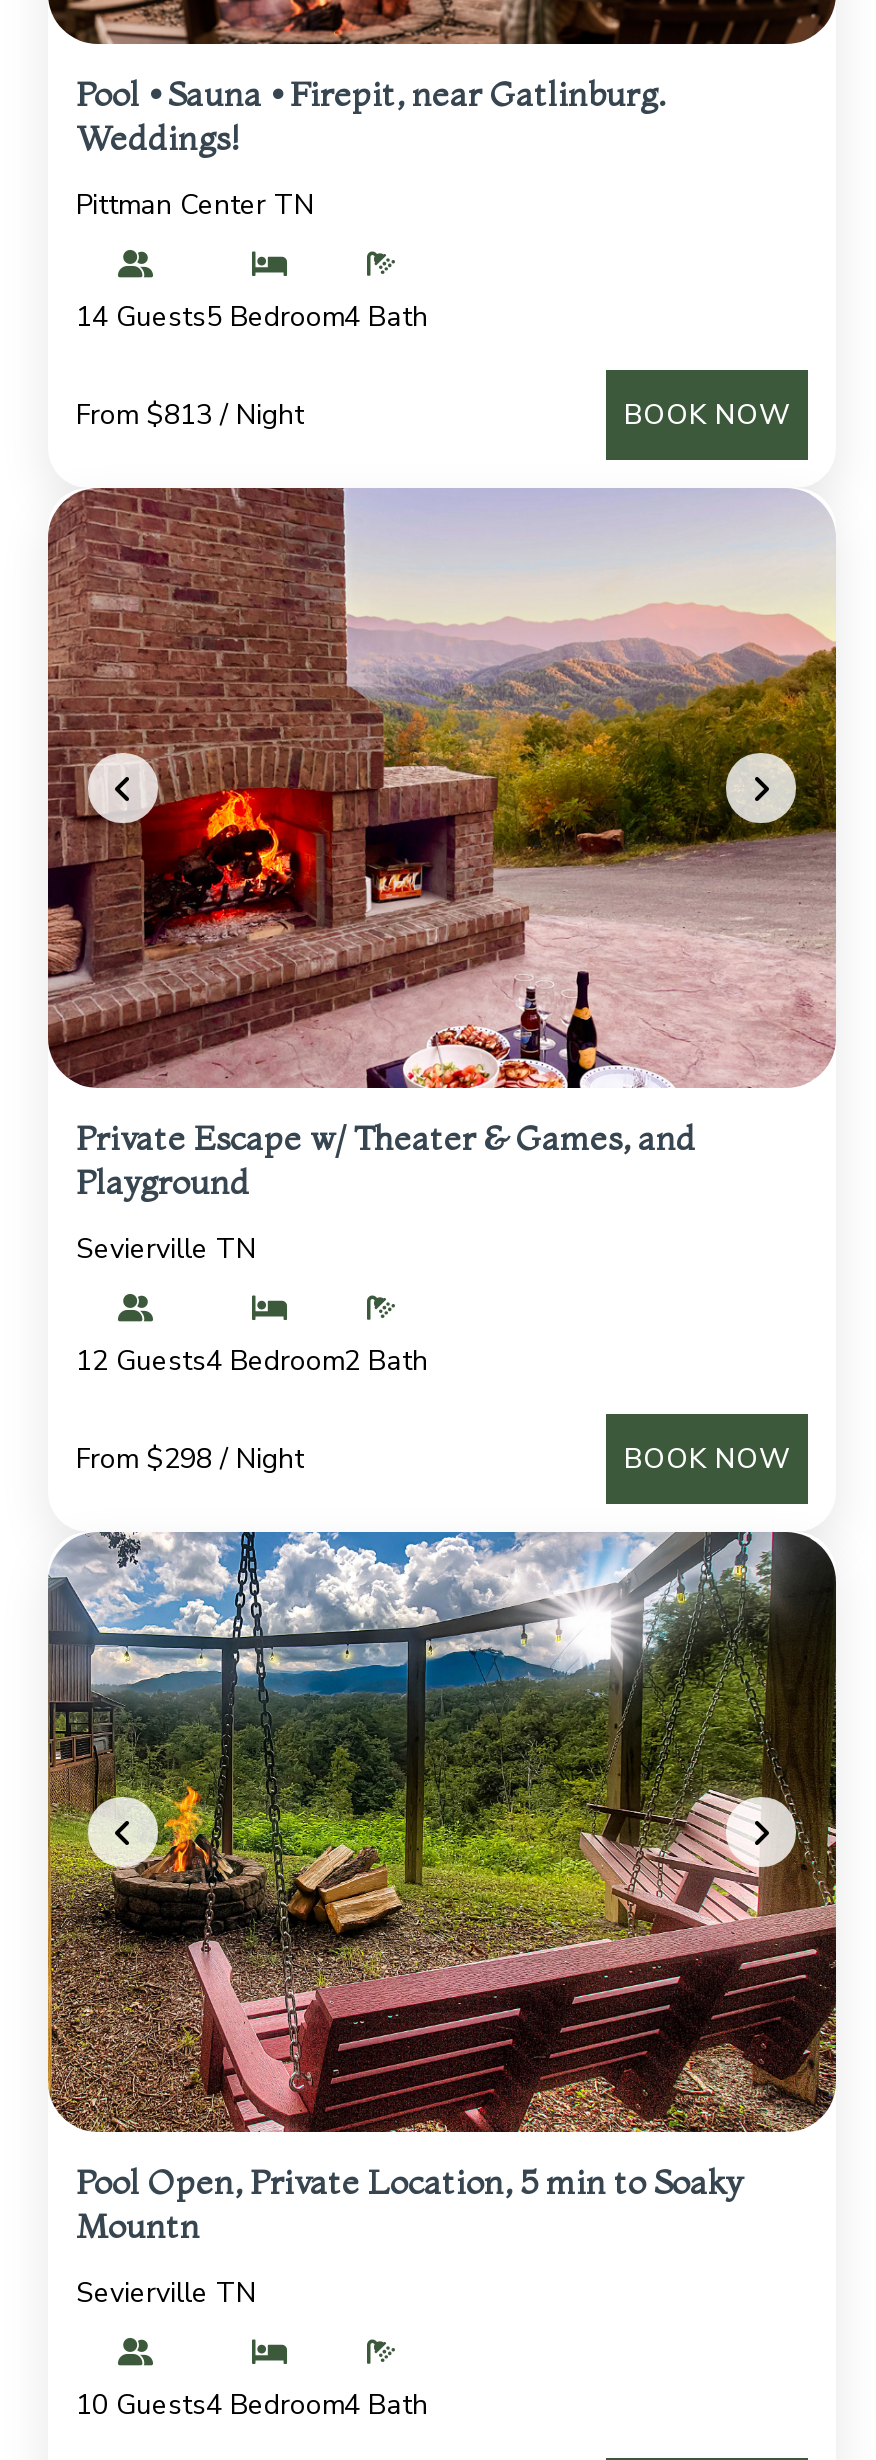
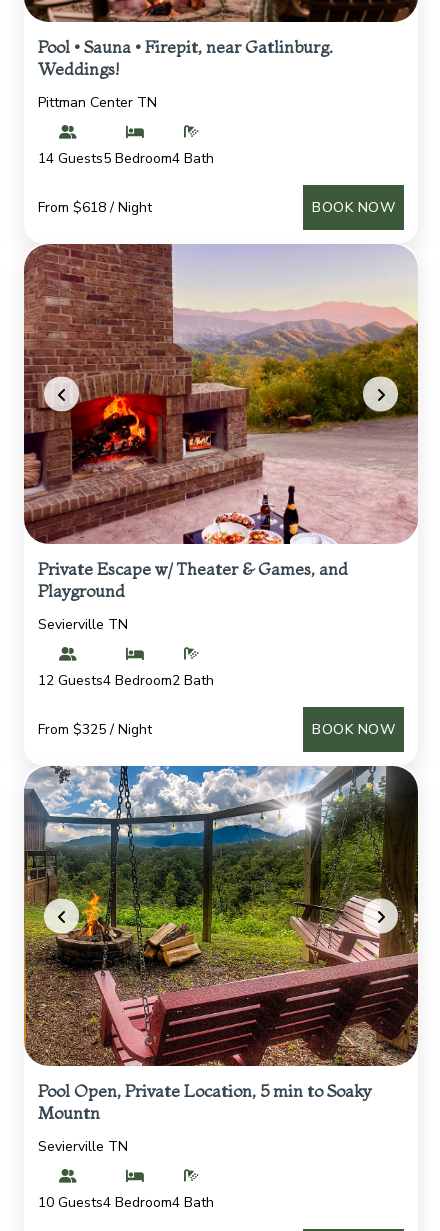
- From $813 / Night
+ From $618 / Night

- From $298 / Night
+ From $325 / Night
